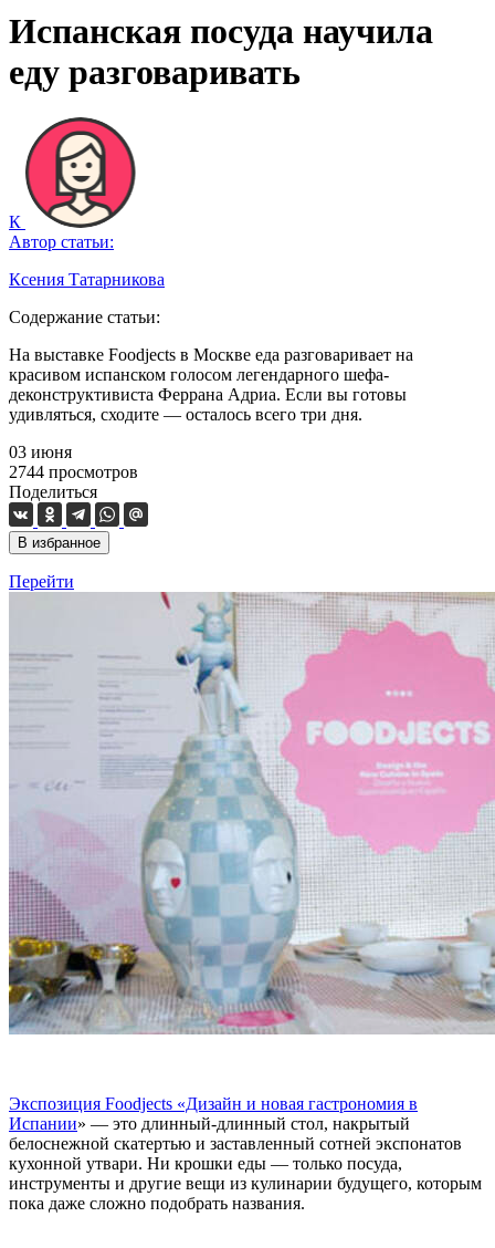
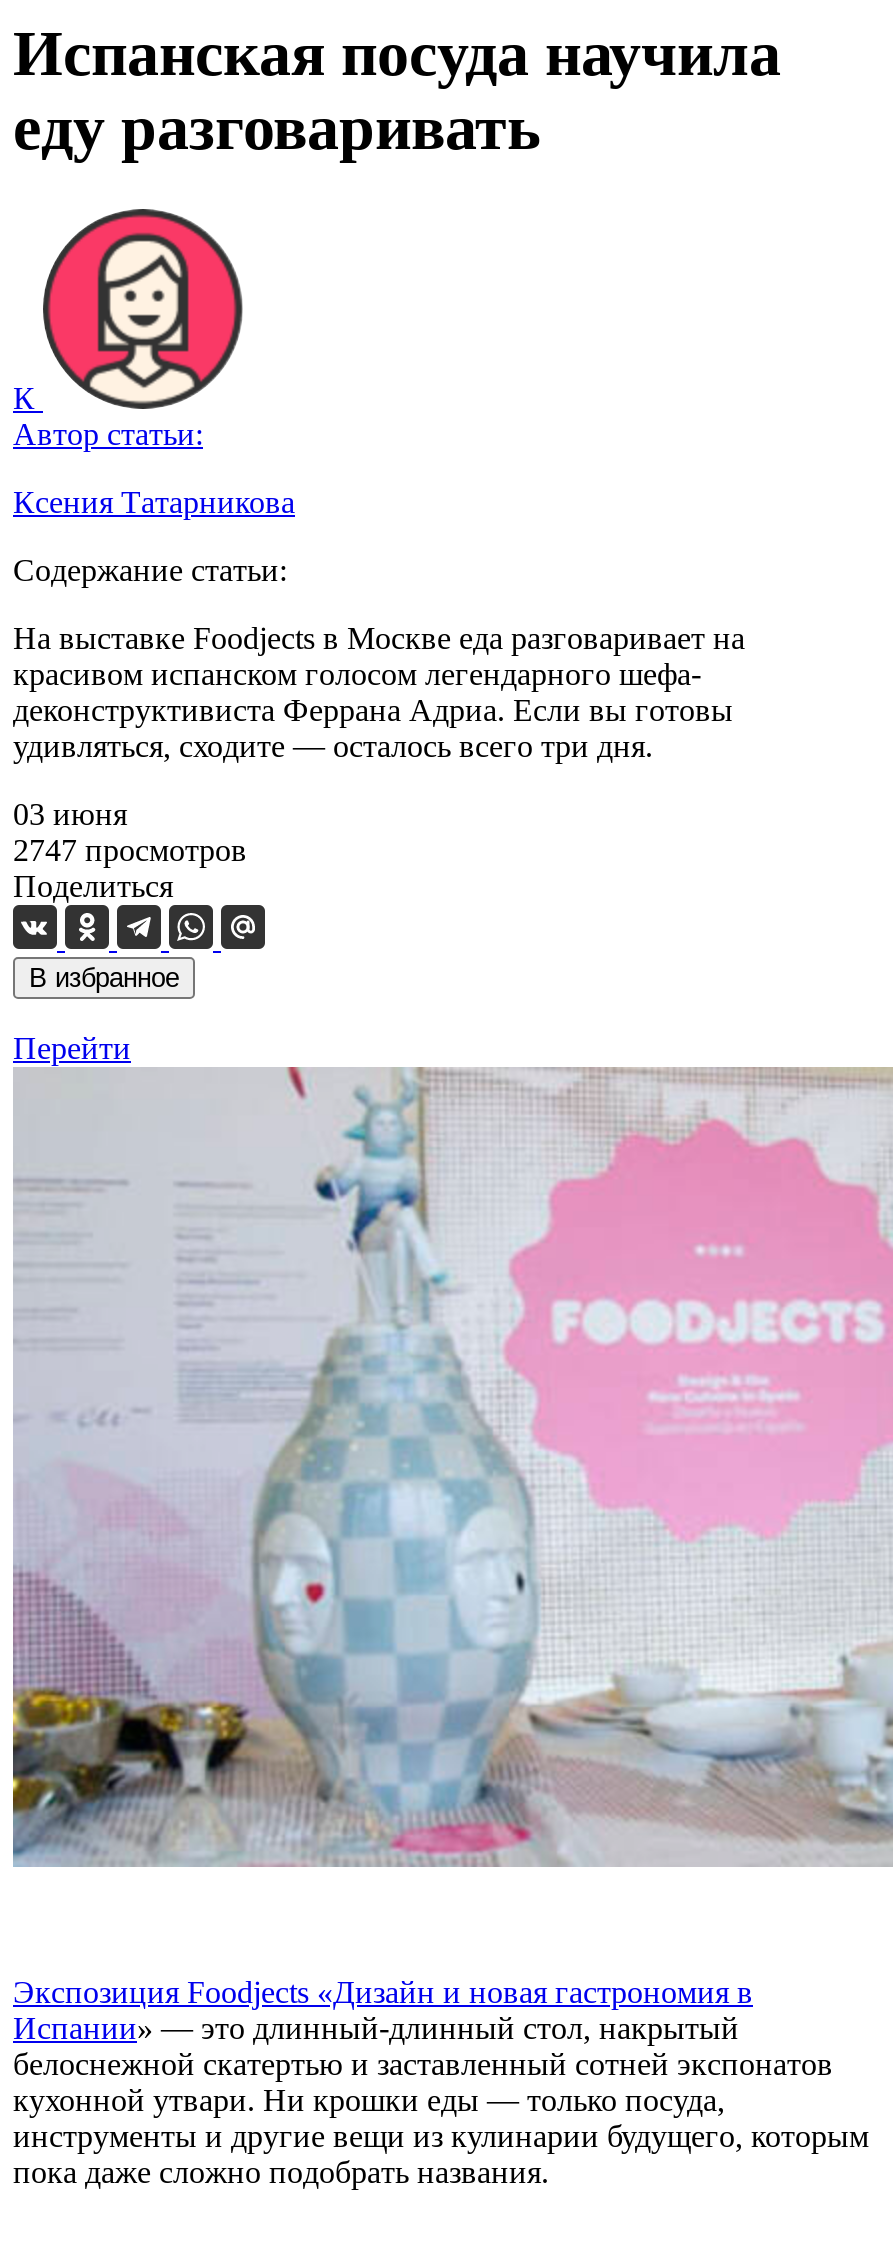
- 2744 просмотров
+ 2747 просмотров
